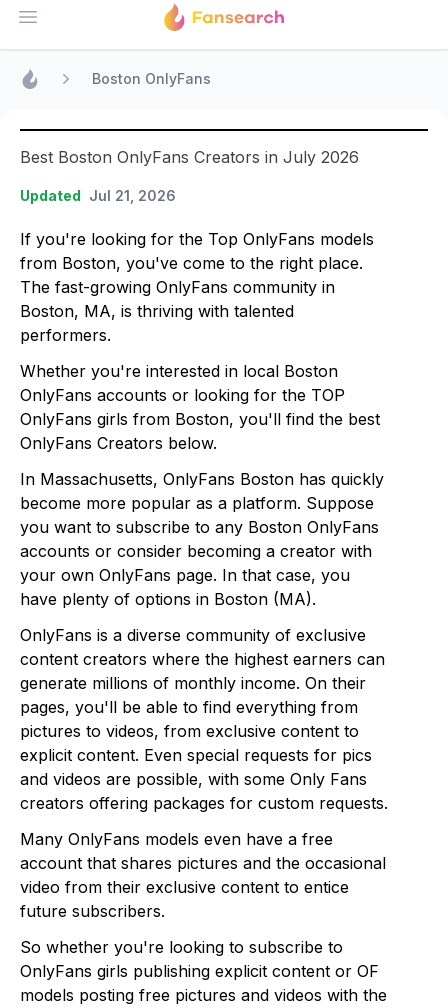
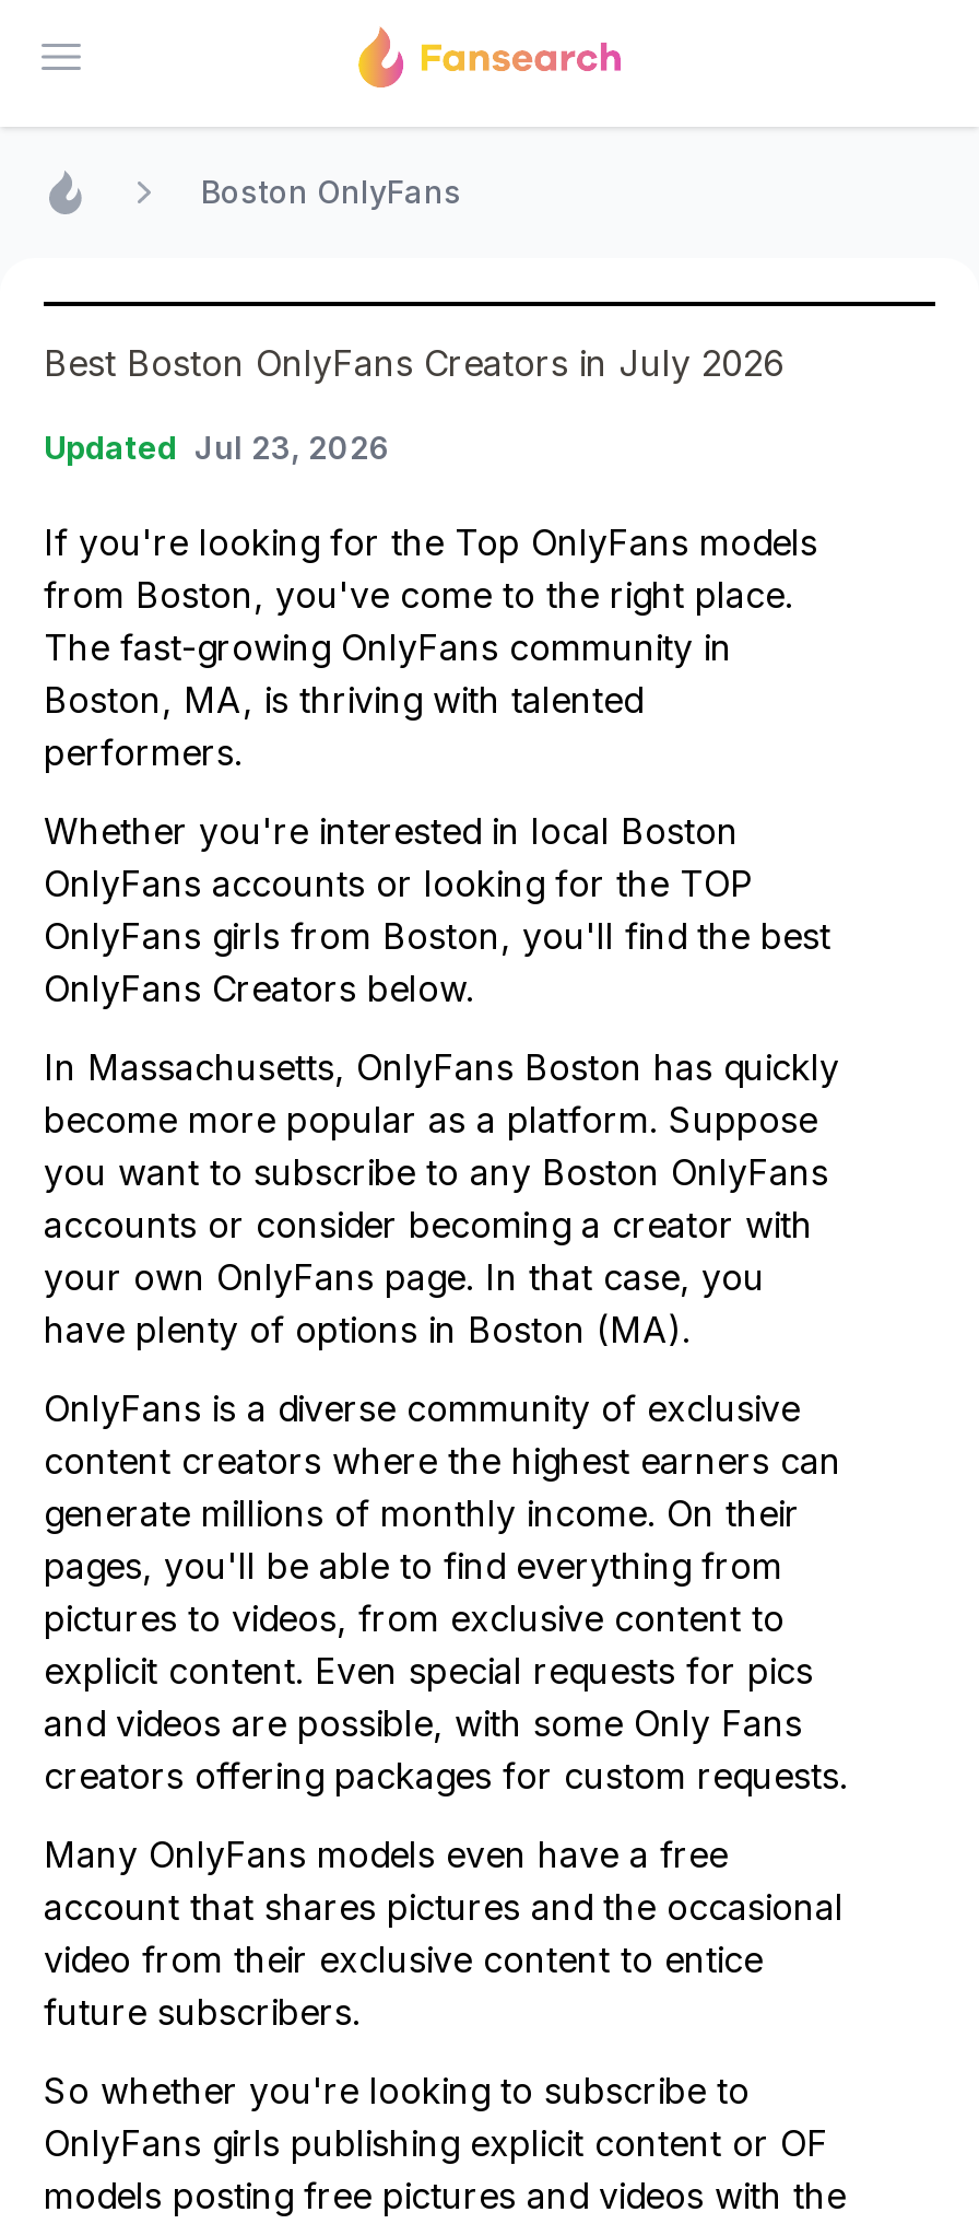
- Updated Jul 21, 2026
+ Updated Jul 23, 2026
